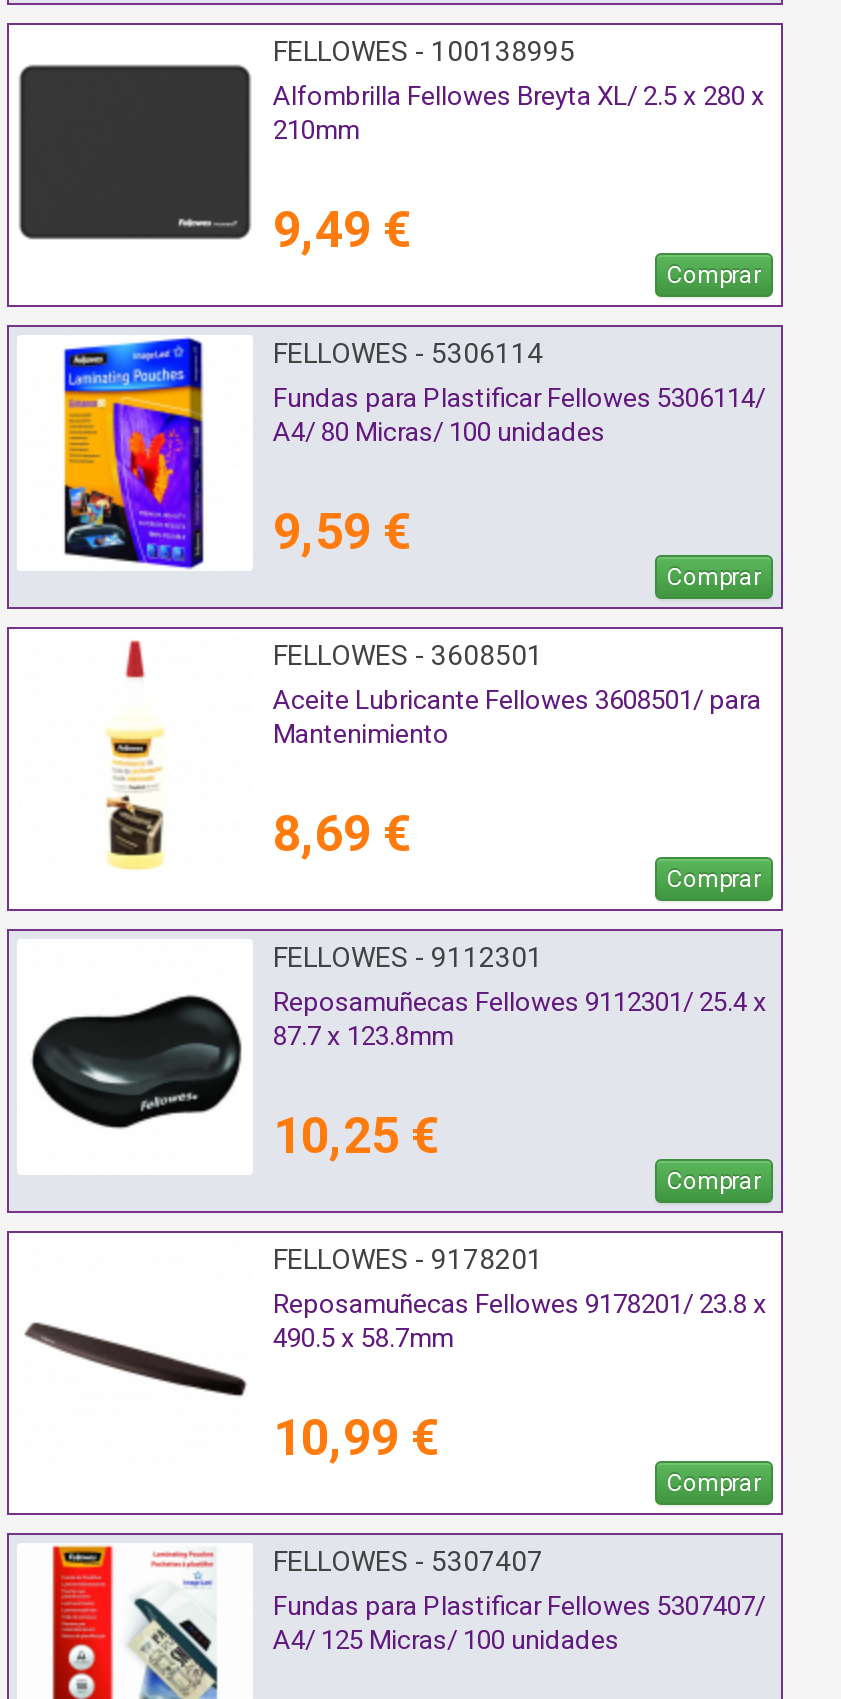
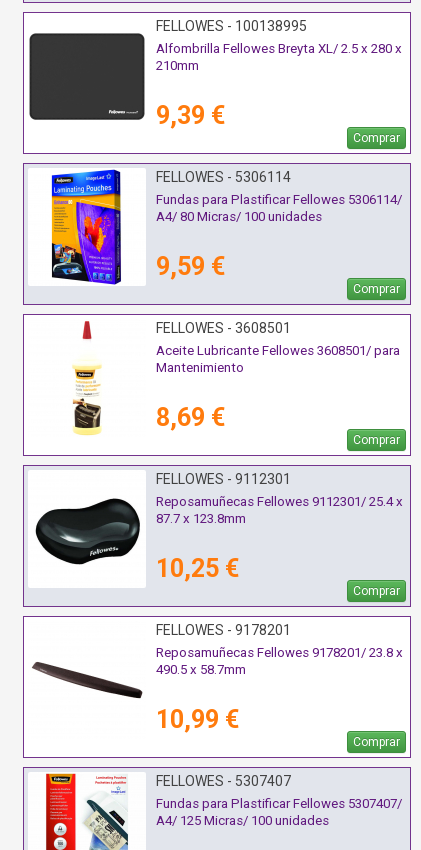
- 9,49 €
+ 9,39 €
